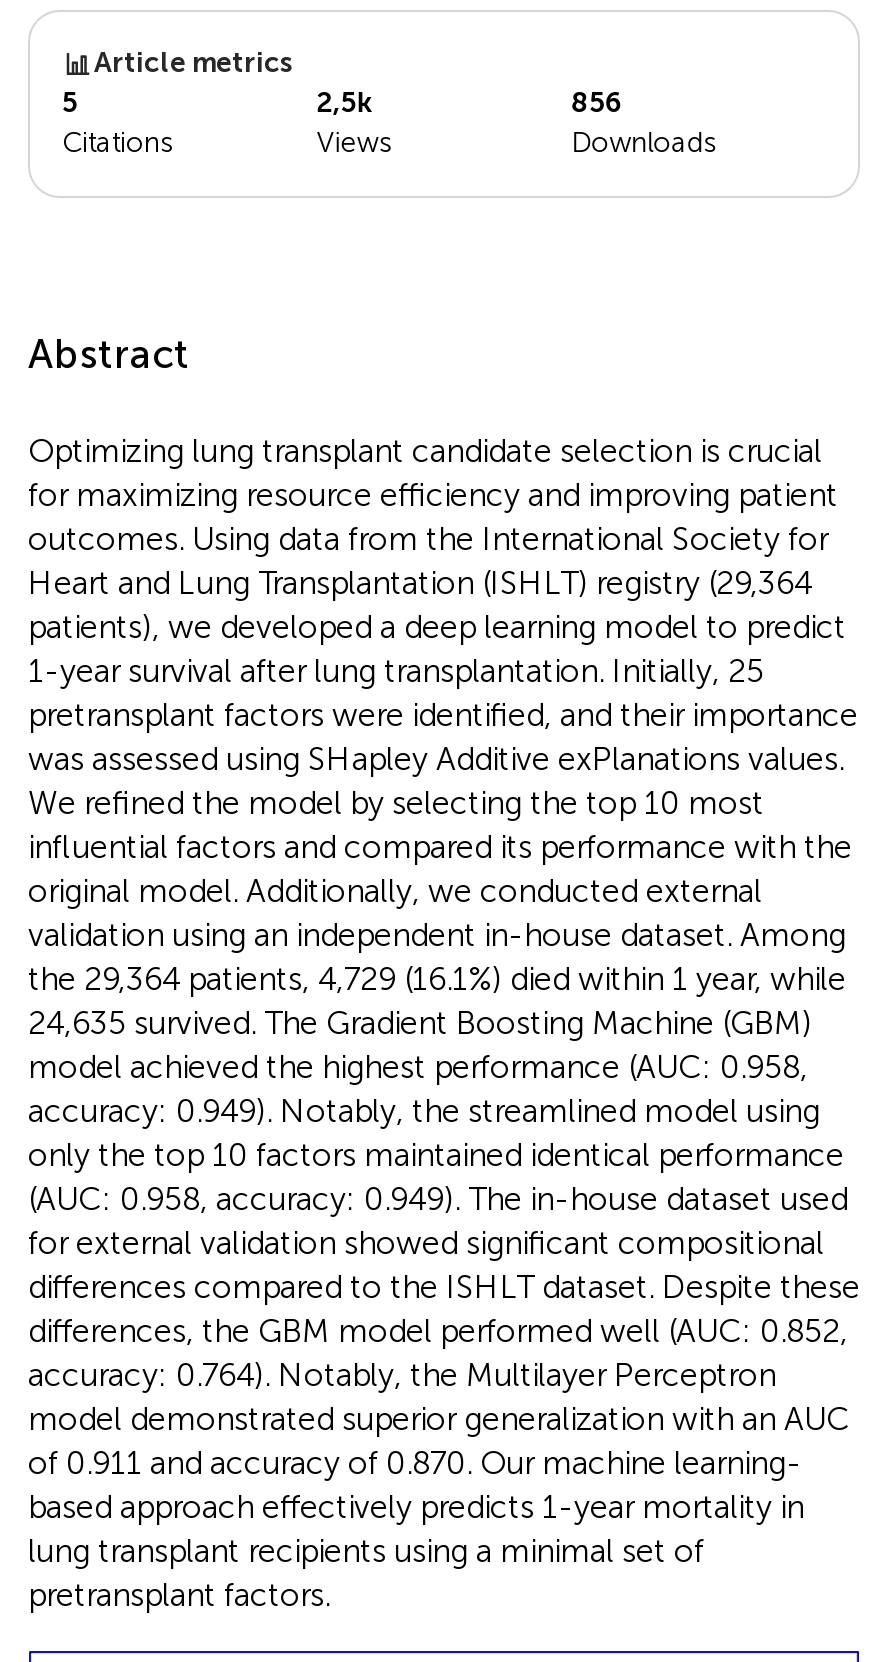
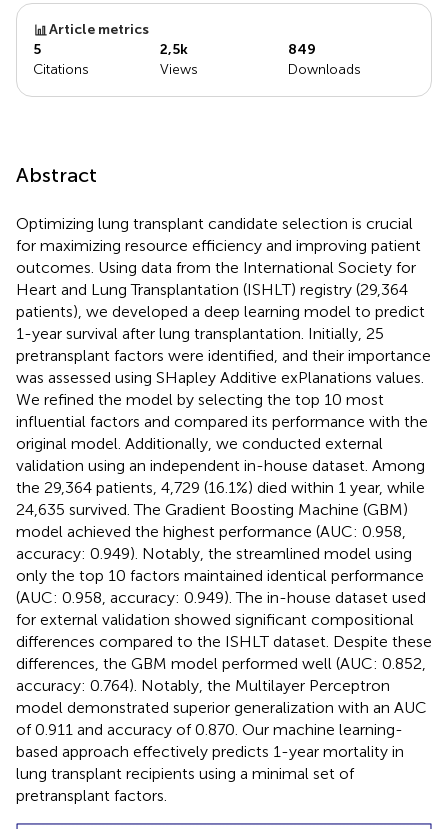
- 856
+ 849
